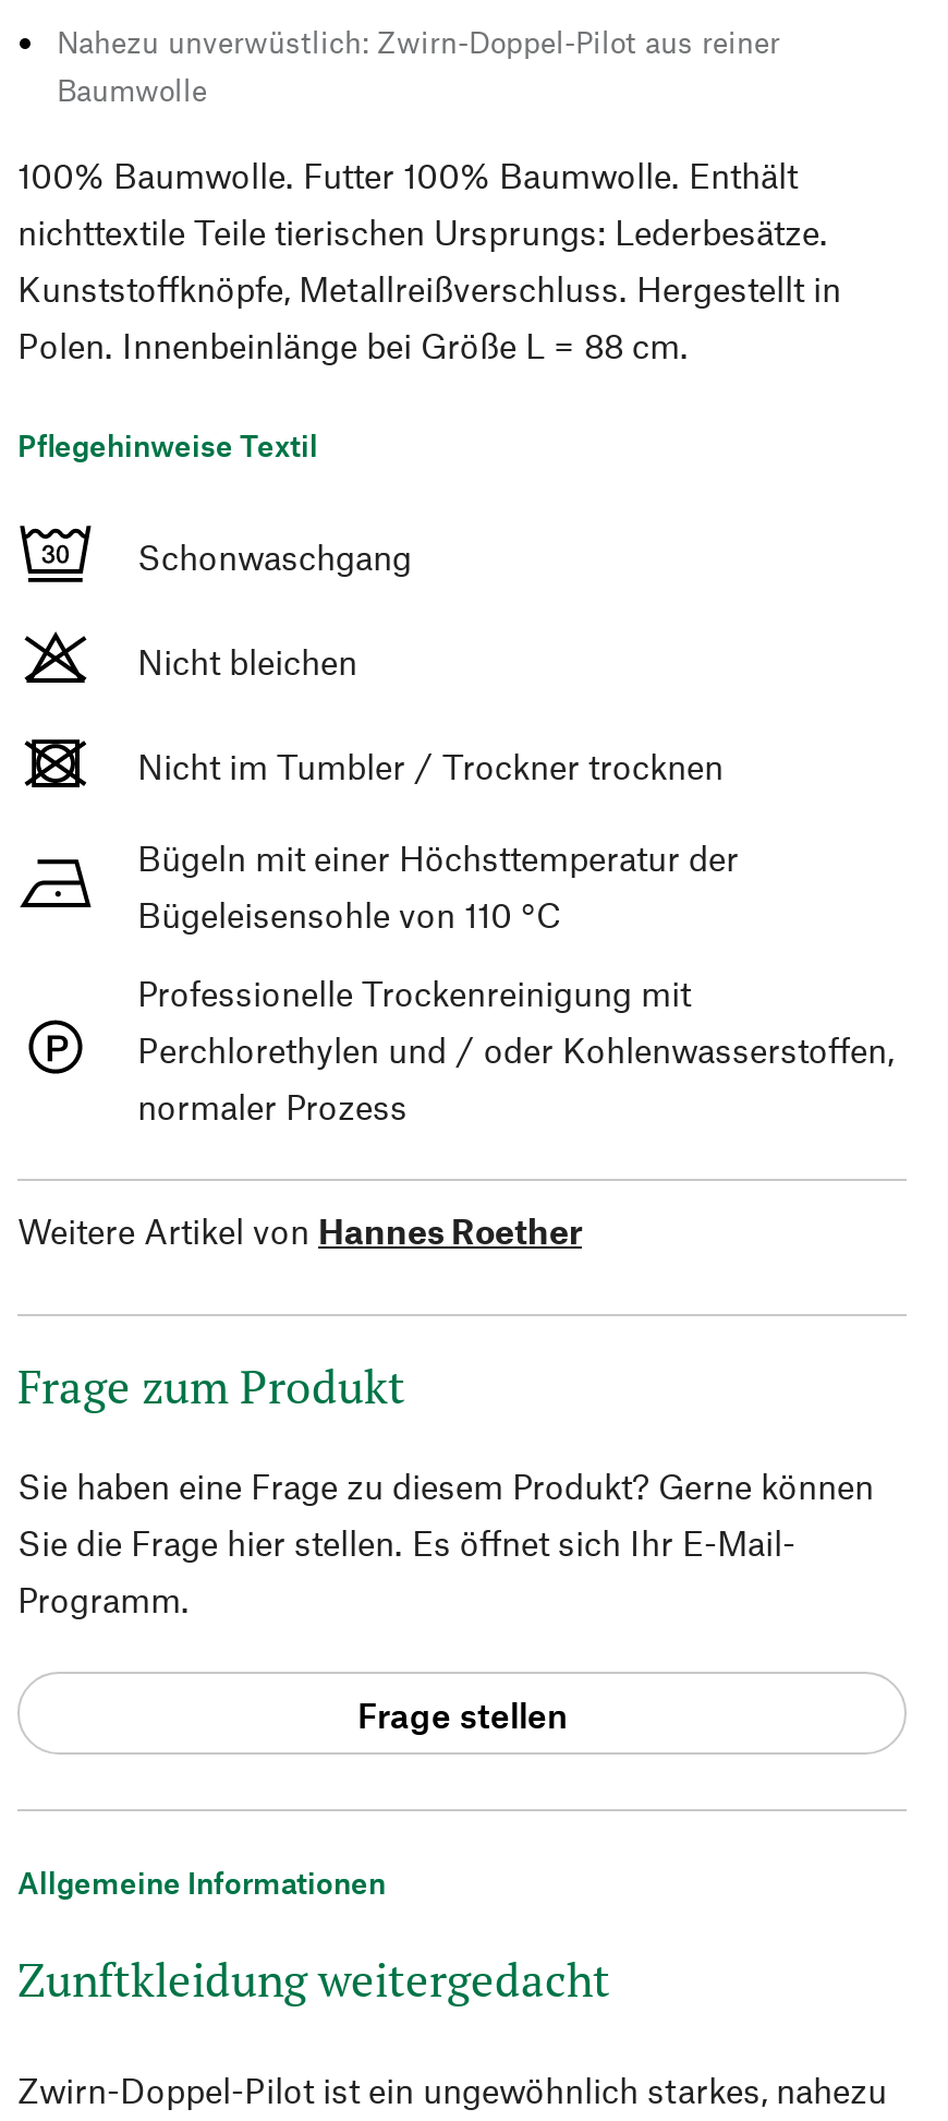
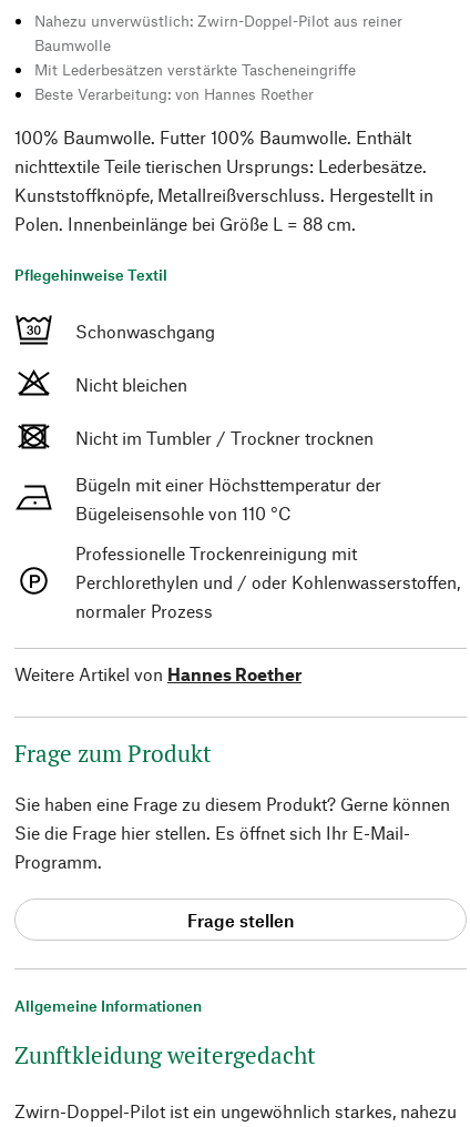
+ Mit Lederbesätzen verstärkte Tascheneingriffe
+ Beste Verarbeitung: von Hannes Roether
